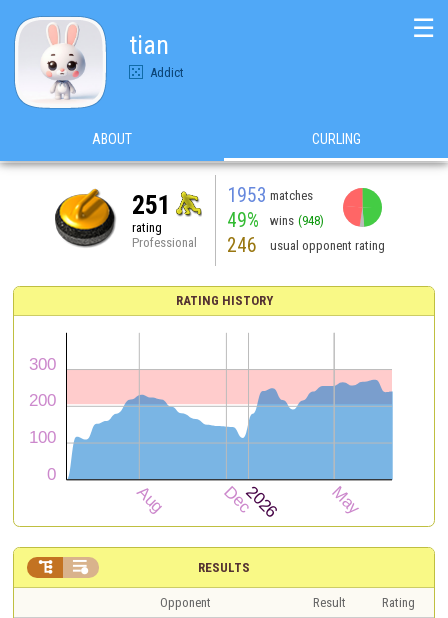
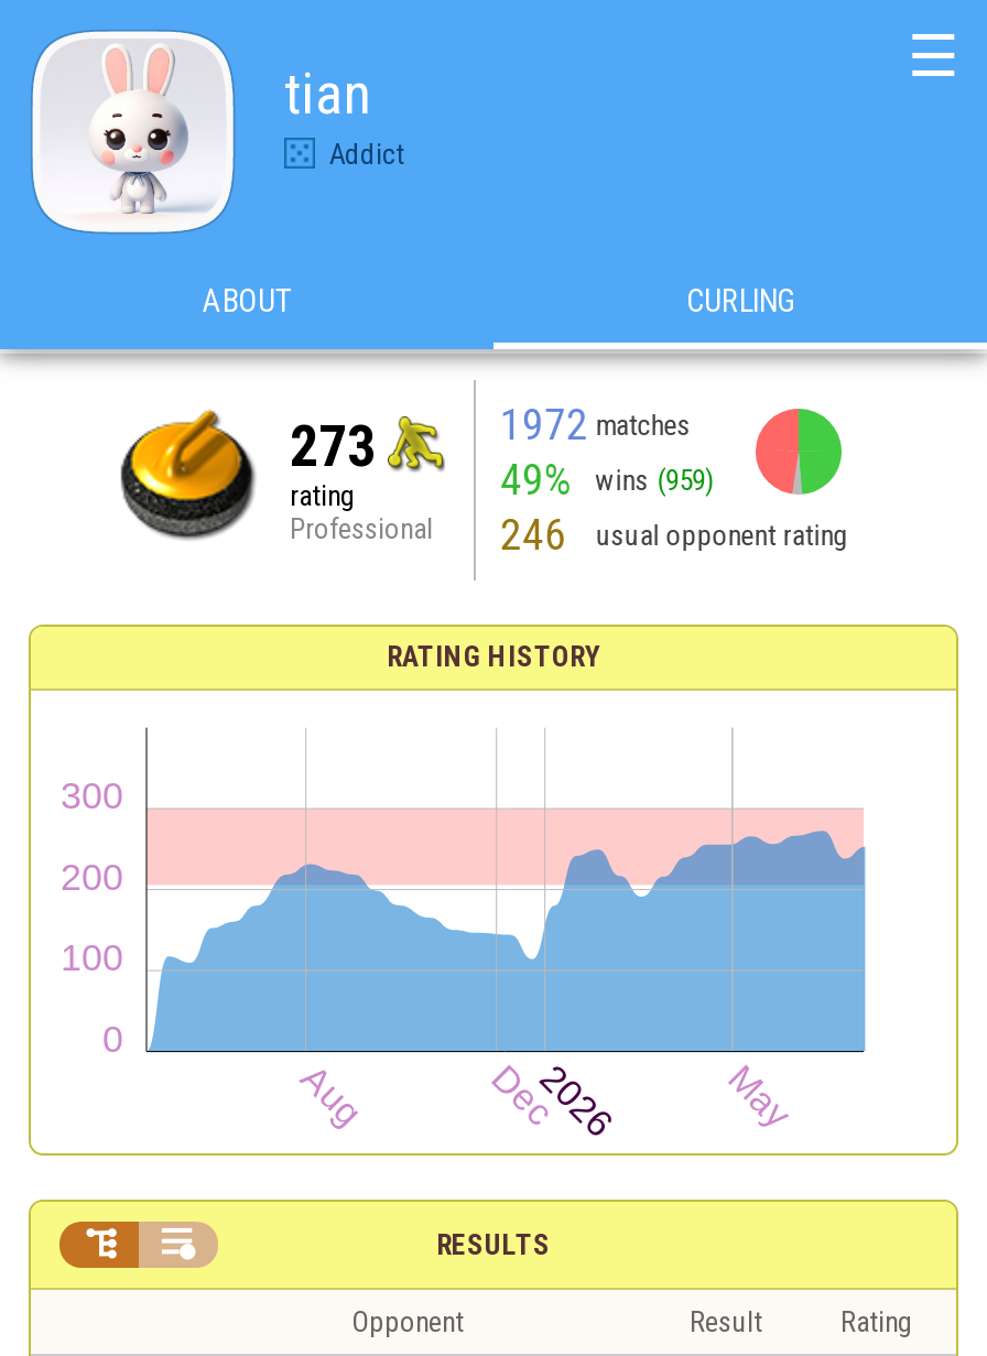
- 1953 matches
+ 1972 matches

- 251
+ 273

- 49% wins (948)
+ 49% wins (959)
